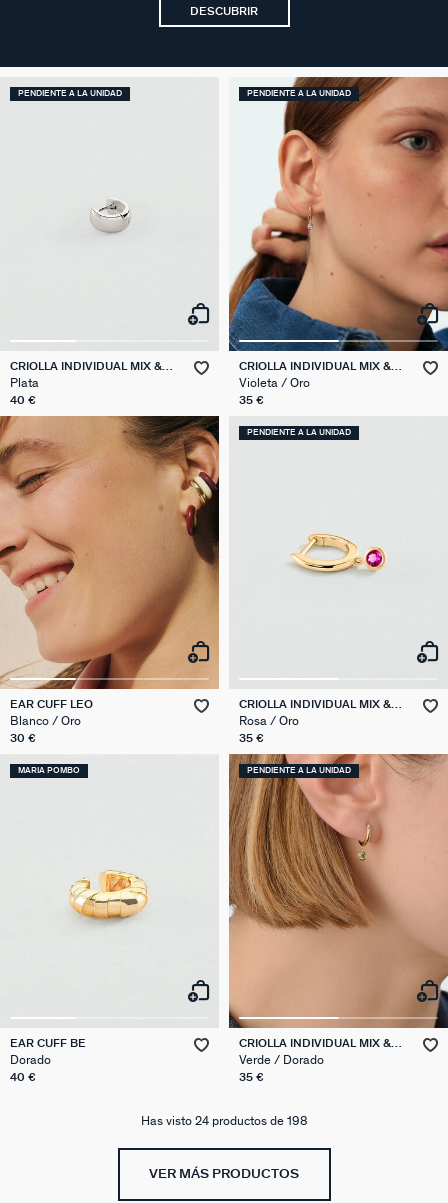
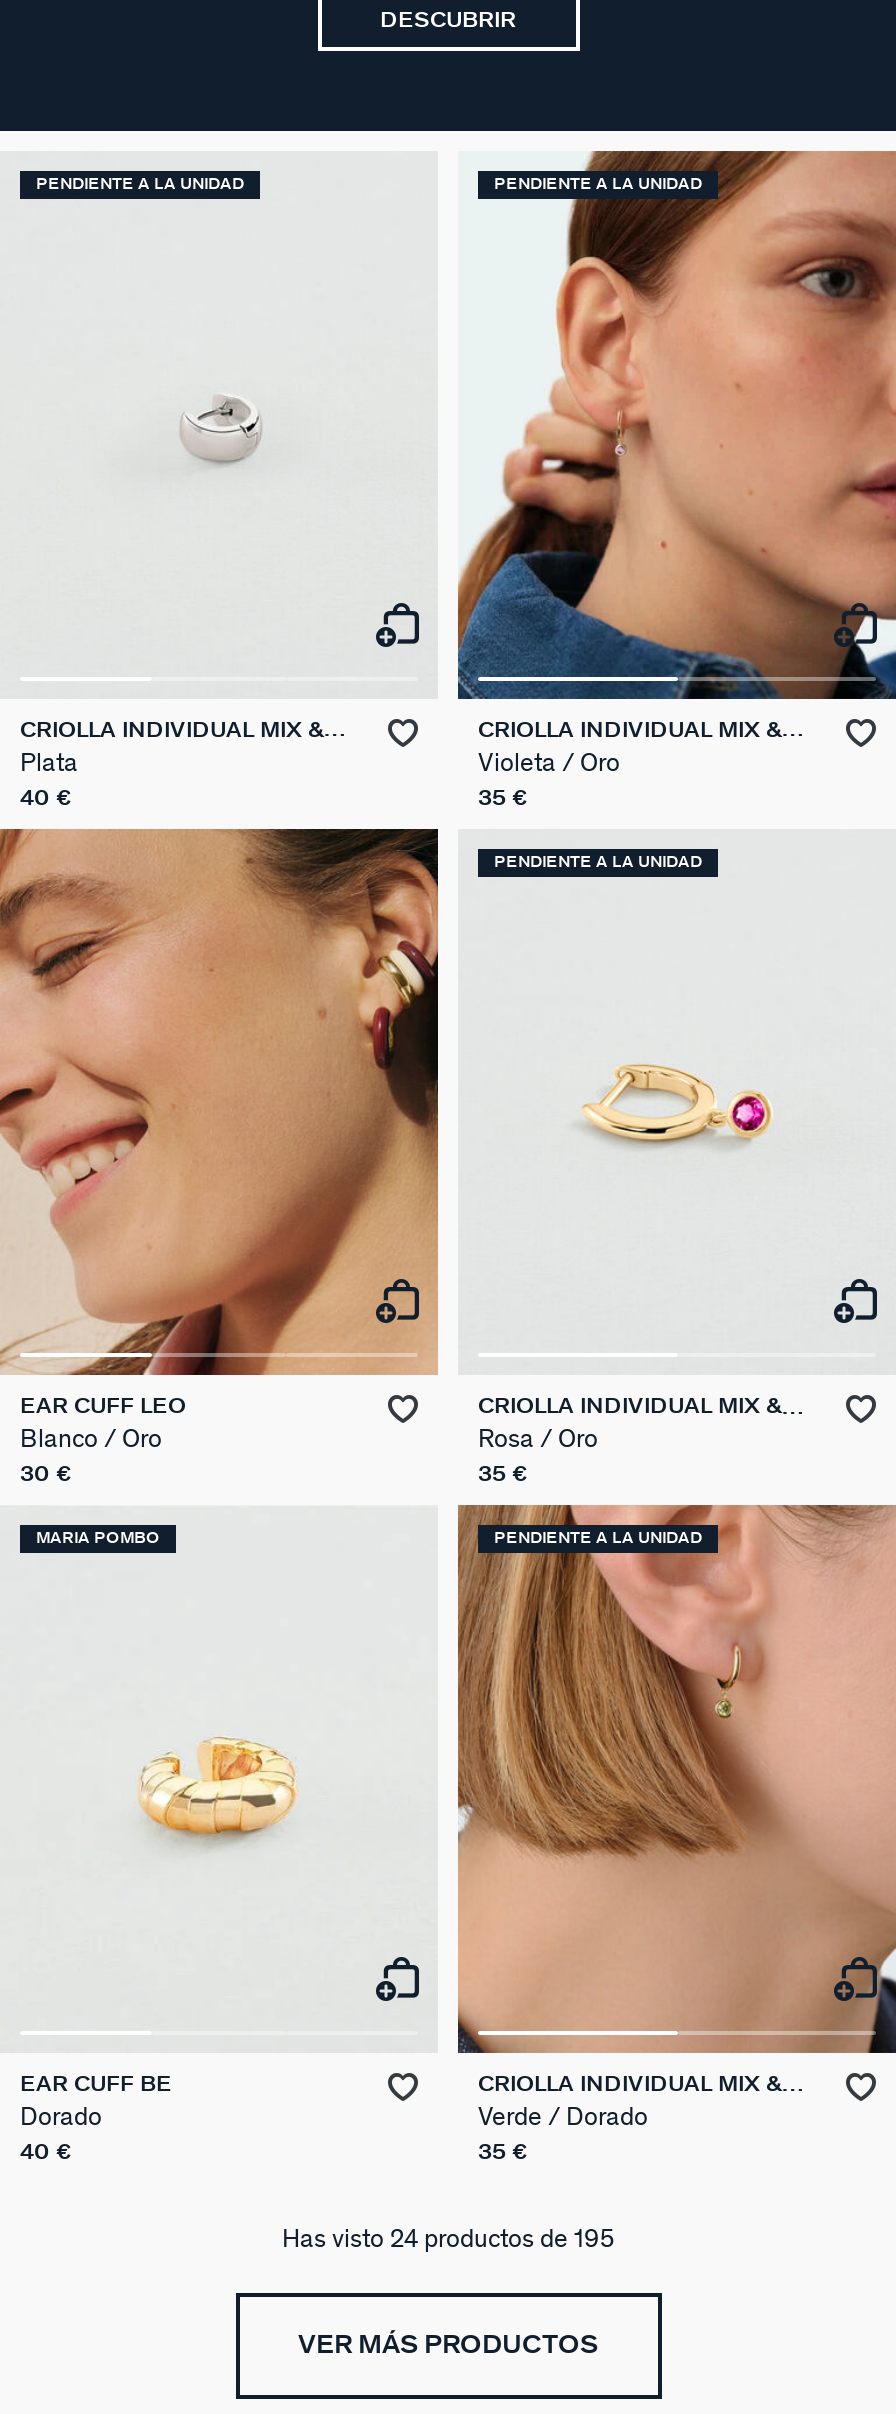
- Has visto 24 productos de 198
+ Has visto 24 productos de 195
